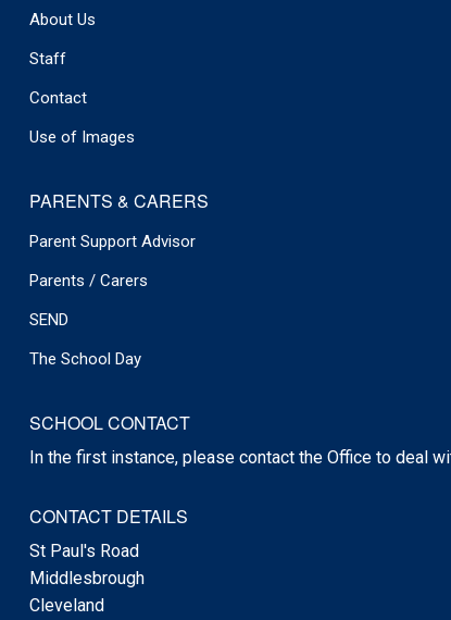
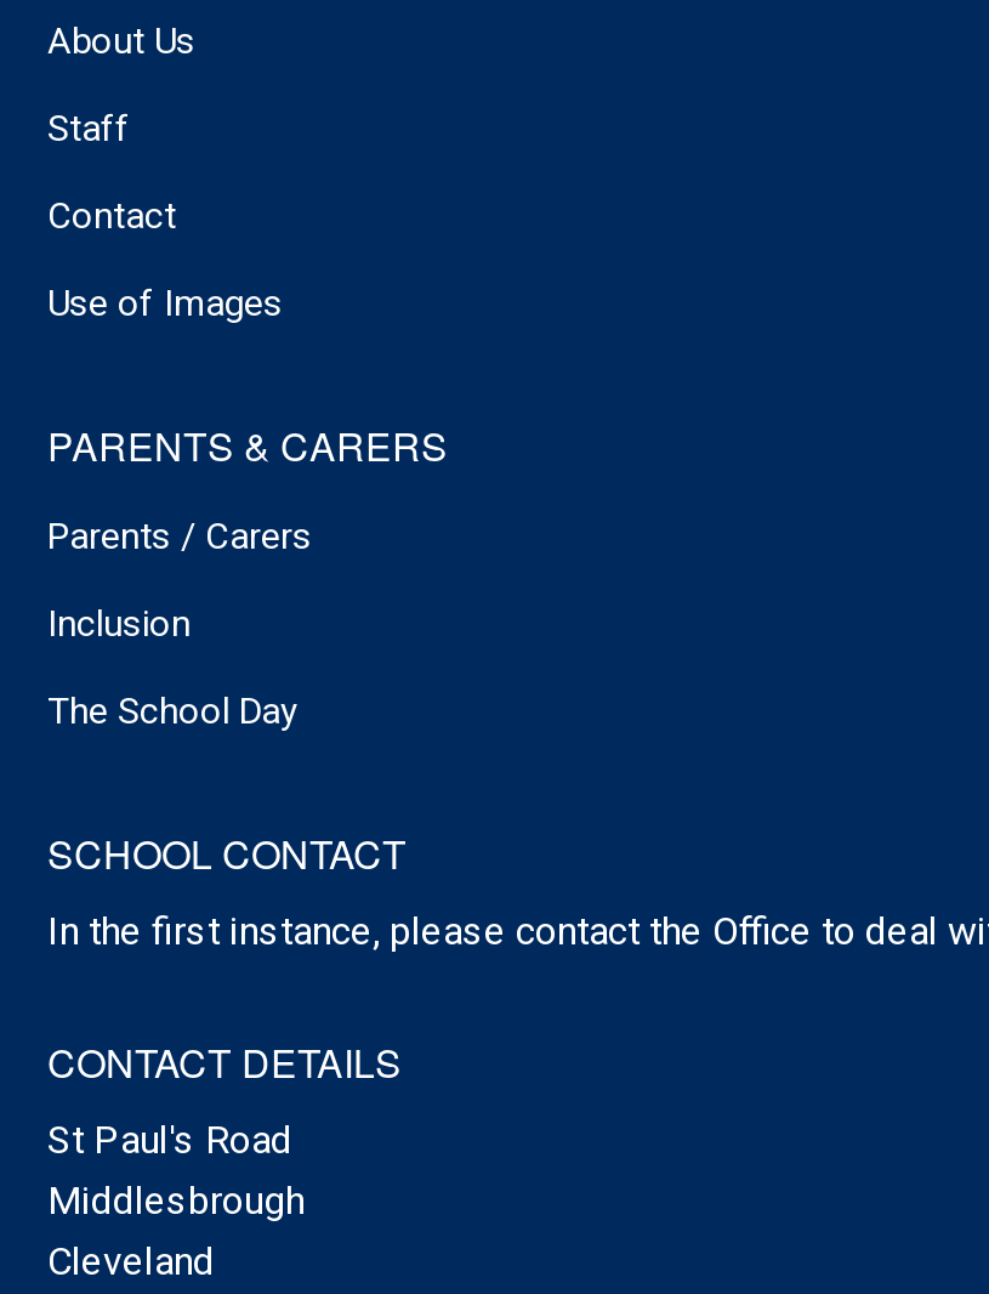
- Parent Support Advisor

- SEND
+ Inclusion
